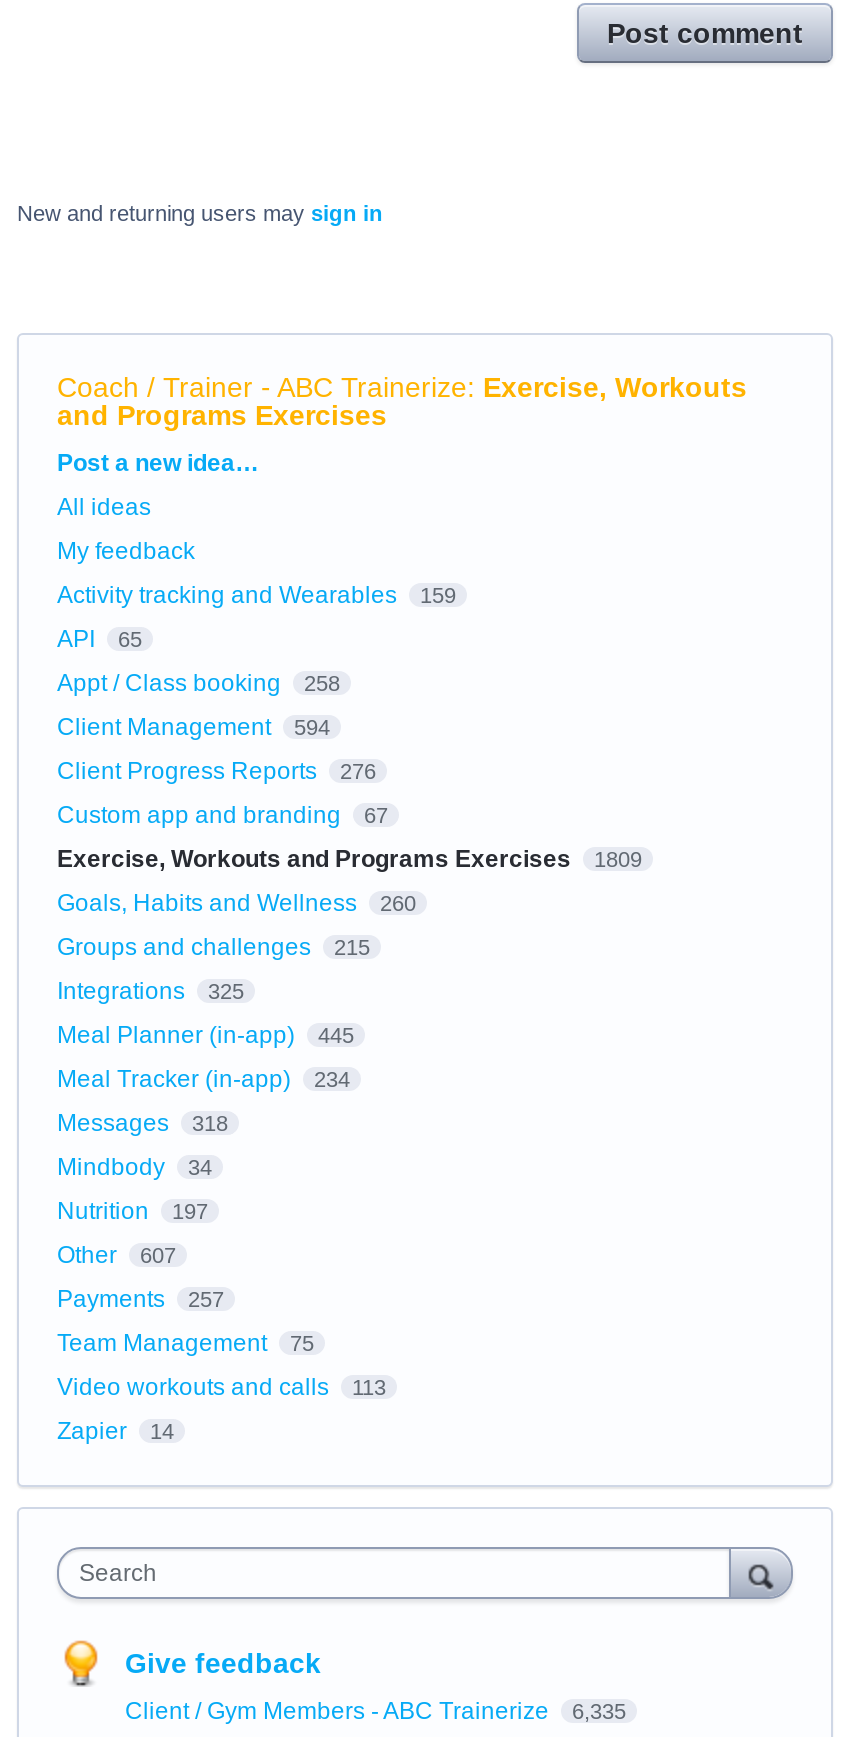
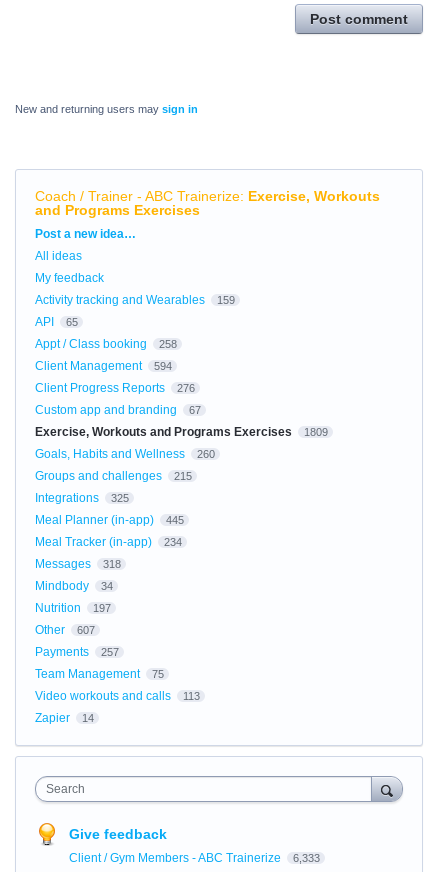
- Client / Gym Members - ABC Trainerize 6,335
+ Client / Gym Members - ABC Trainerize 6,333
